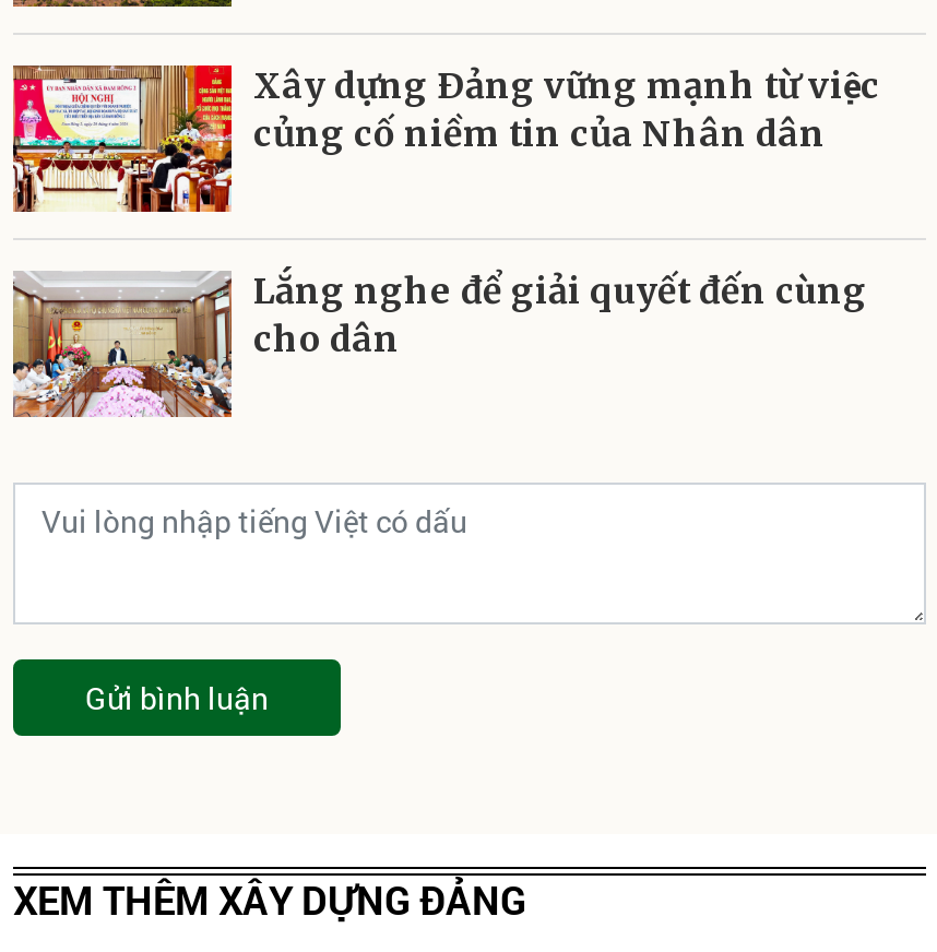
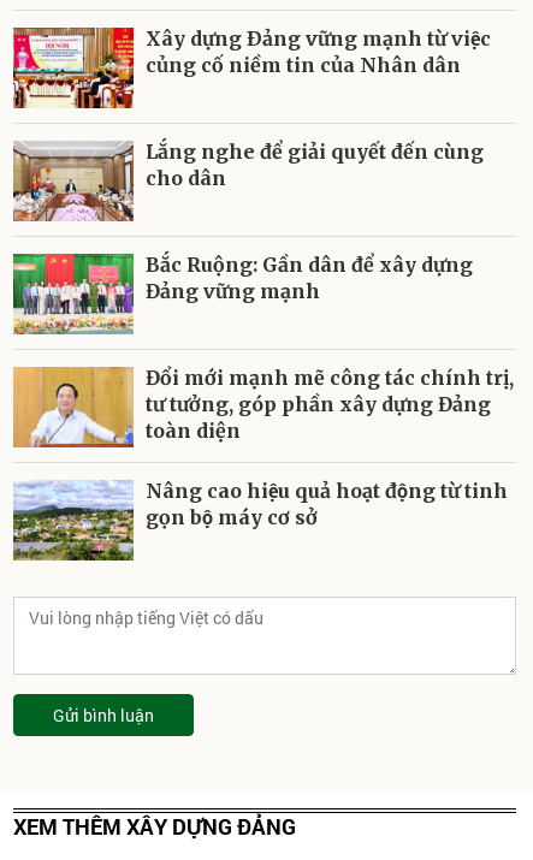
+ [image]
+ Bắc Ruộng: Gần dân để xây dựng
+ Đảng vững mạnh

+ [image]
+ Đổi mới mạnh mẽ công tác chính trị,
+ tư tưởng, góp phần xây dựng Đảng
+ toàn diện
+ Nâng cao hiệu quả hoạt động từ tinh
+ gọn bộ máy cơ sở

+ [image]
